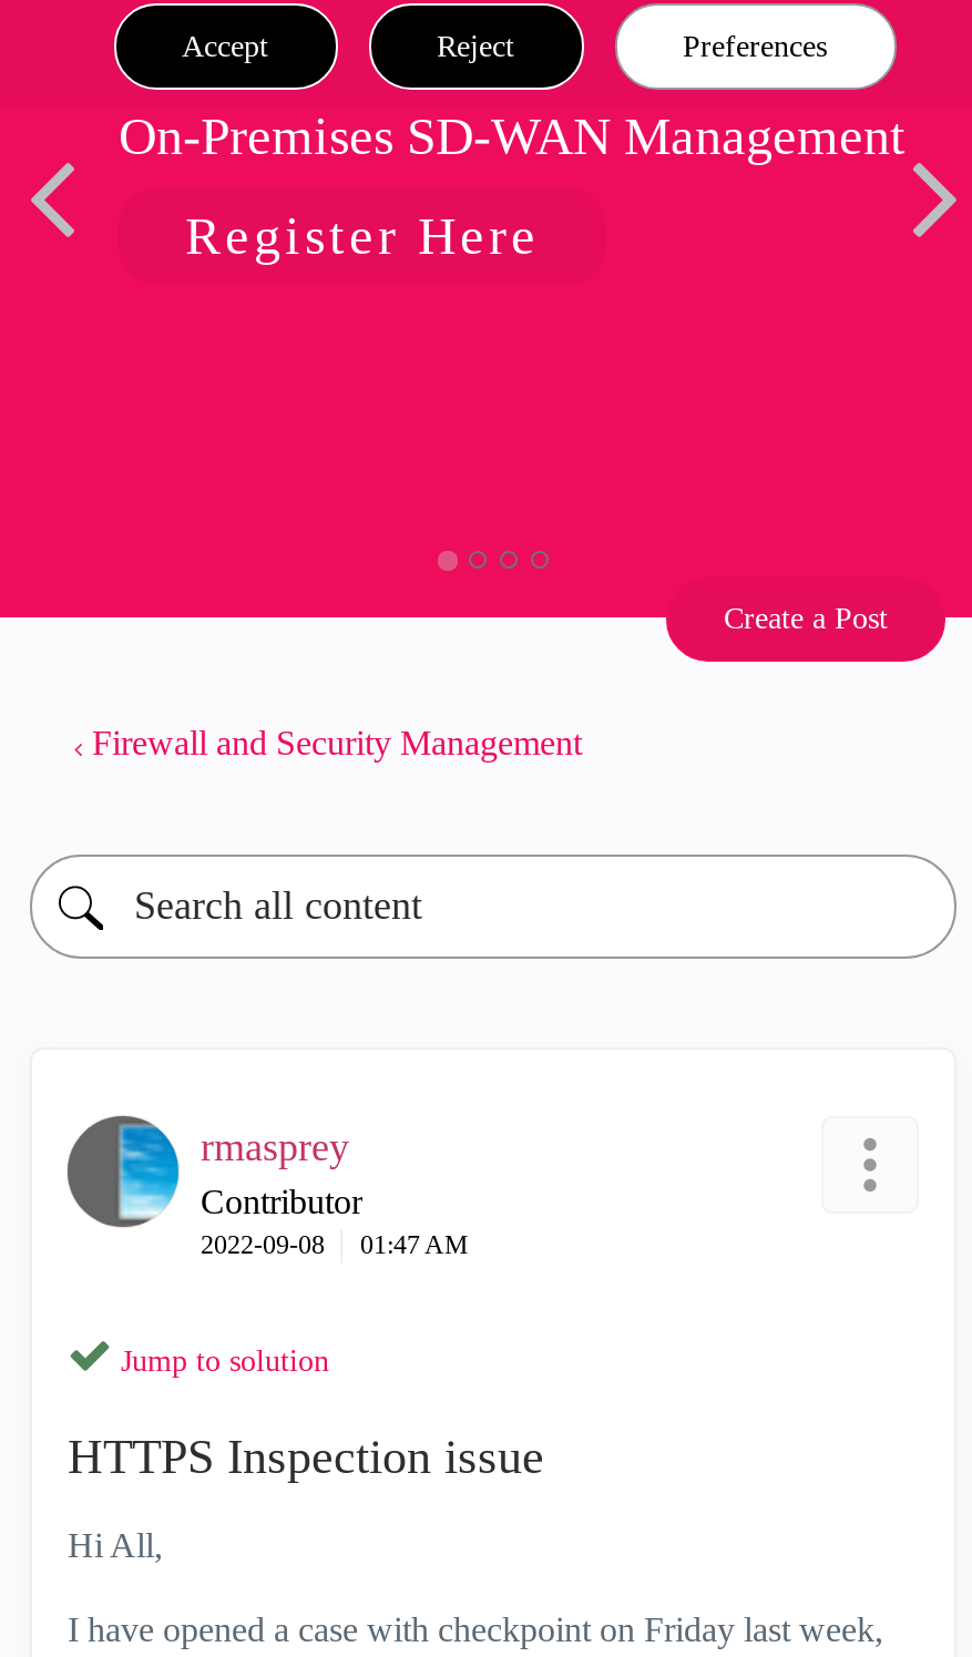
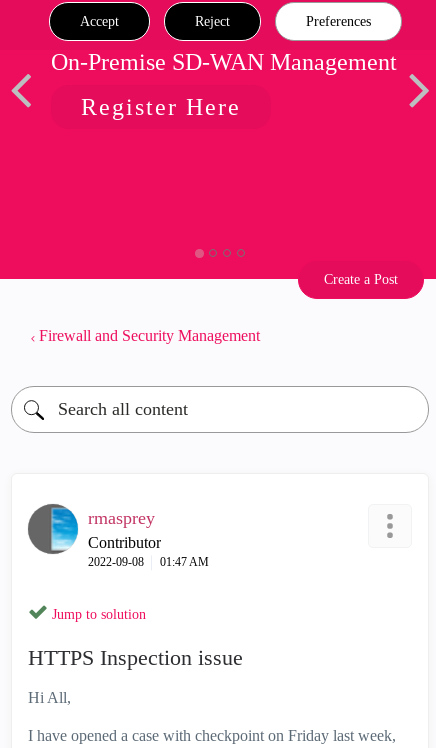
- On-Premises SD-WAN Management
+ On-Premise SD-WAN Management
